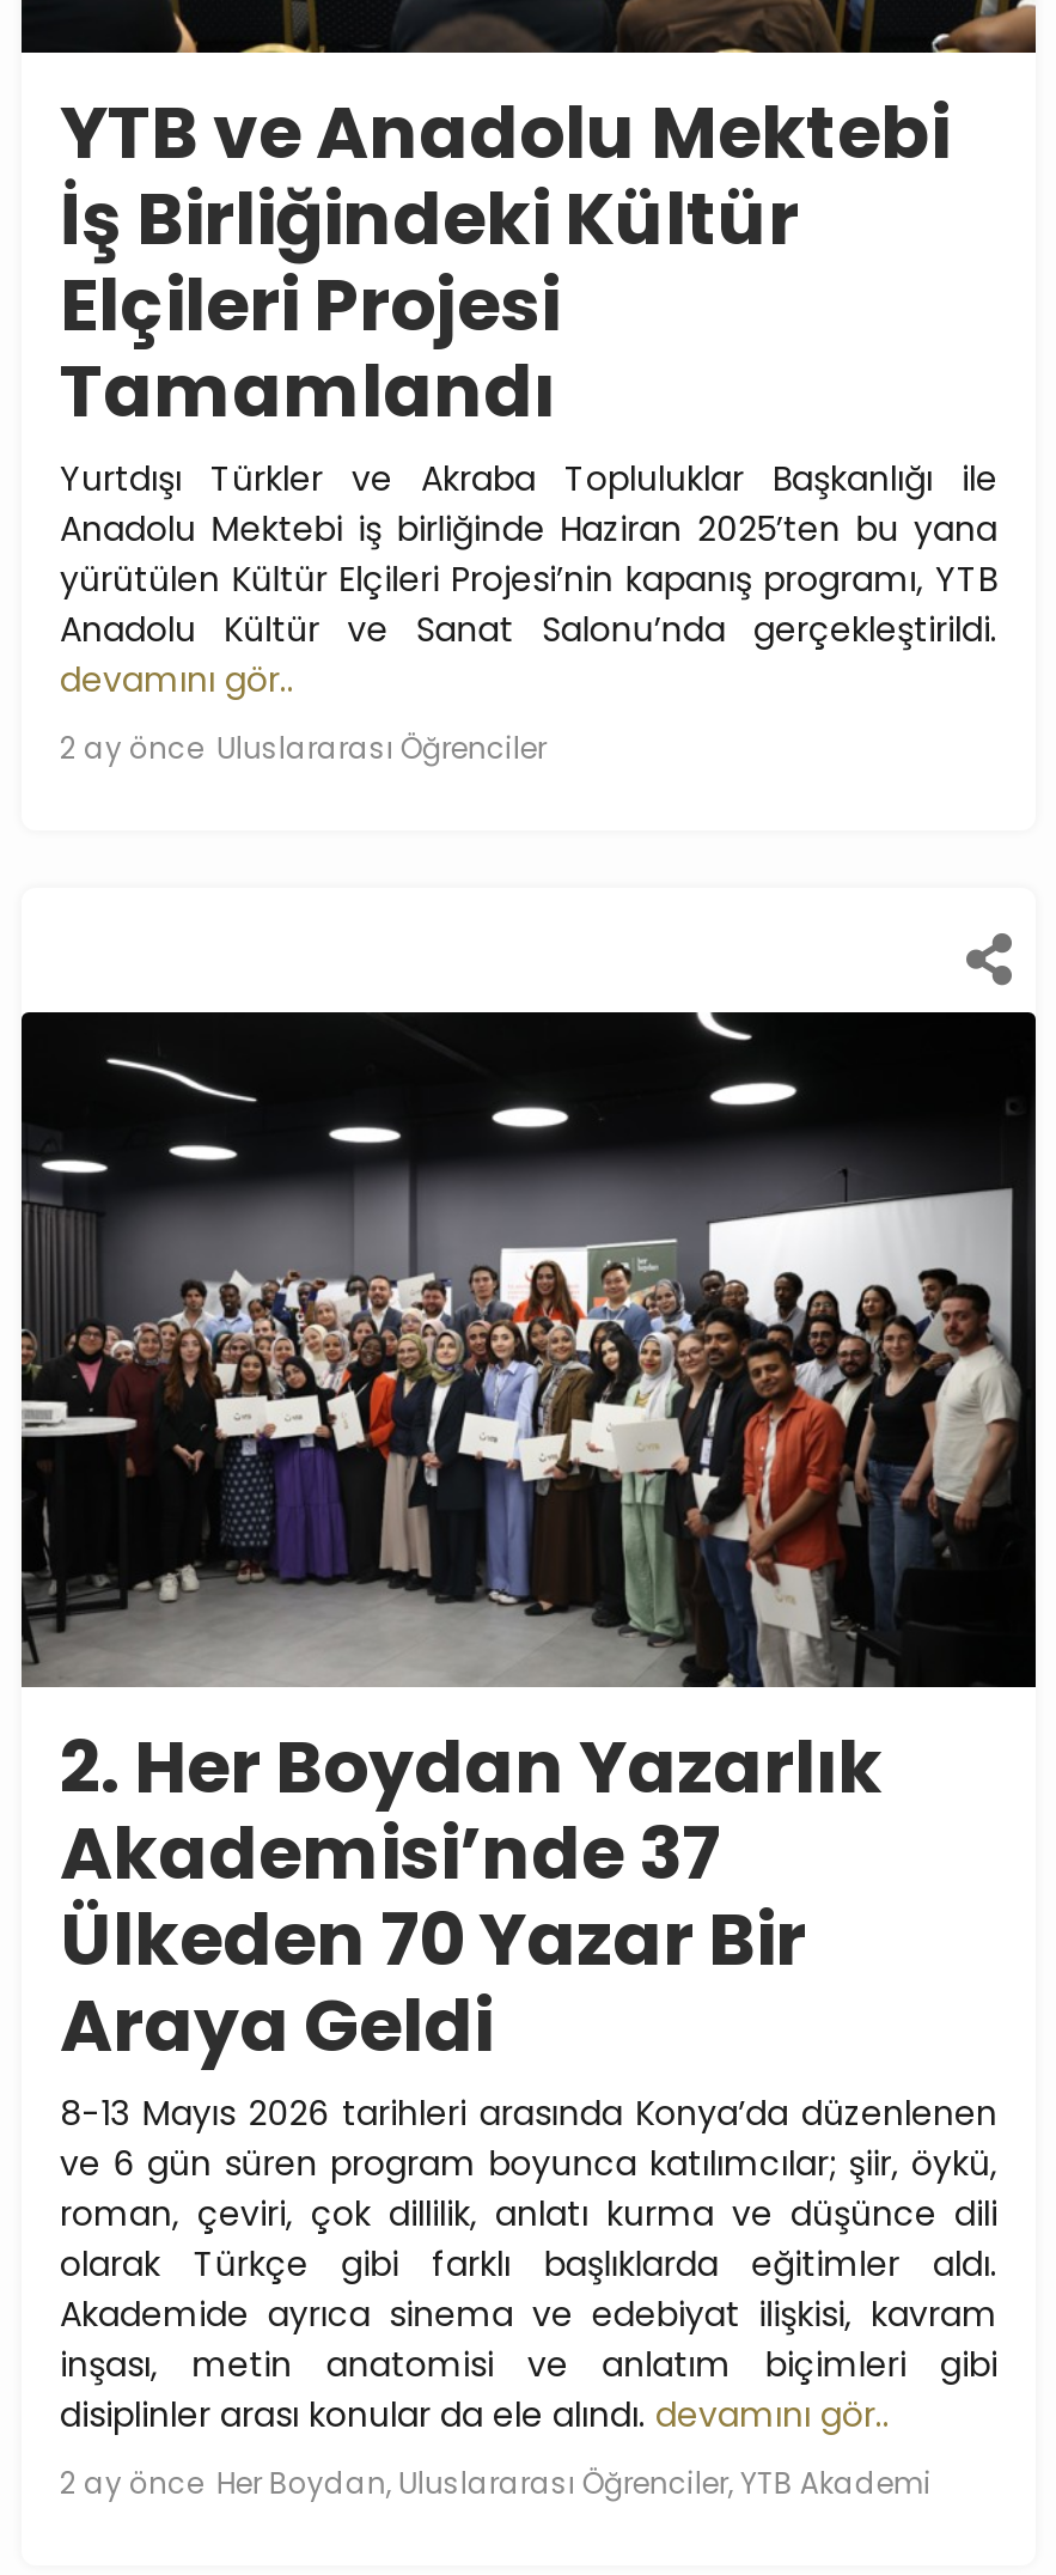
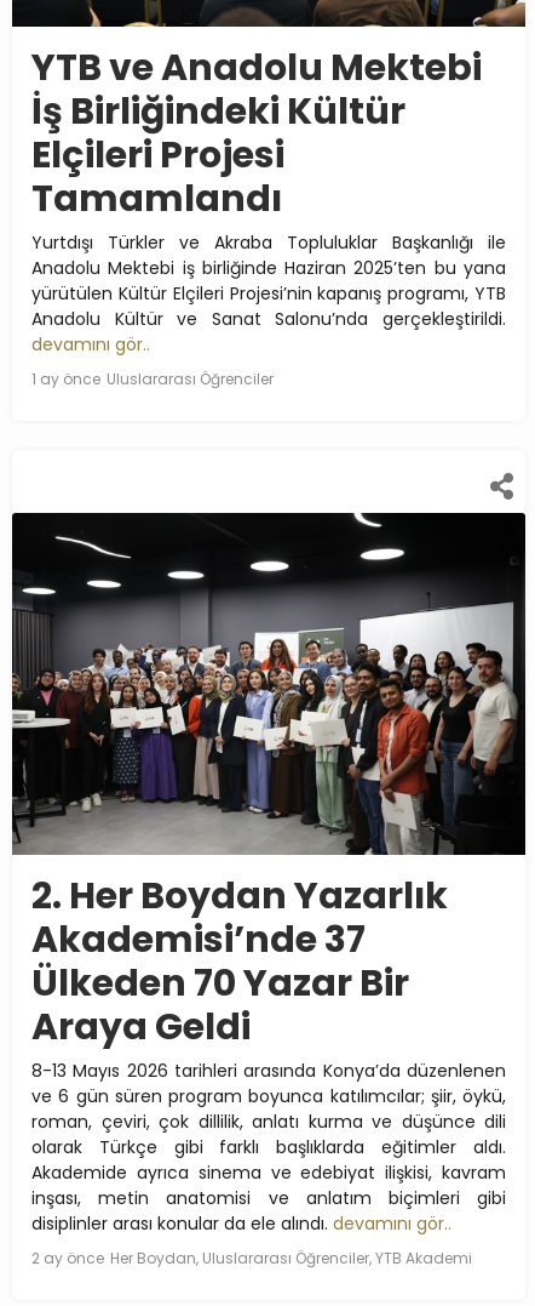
- 2 ay önce Uluslararası Öğrenciler
+ 1 ay önce Uluslararası Öğrenciler
